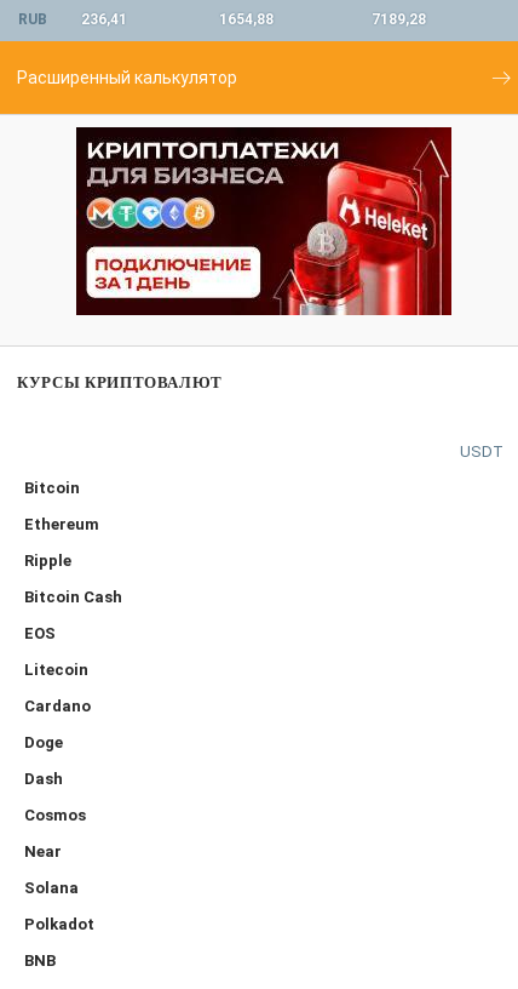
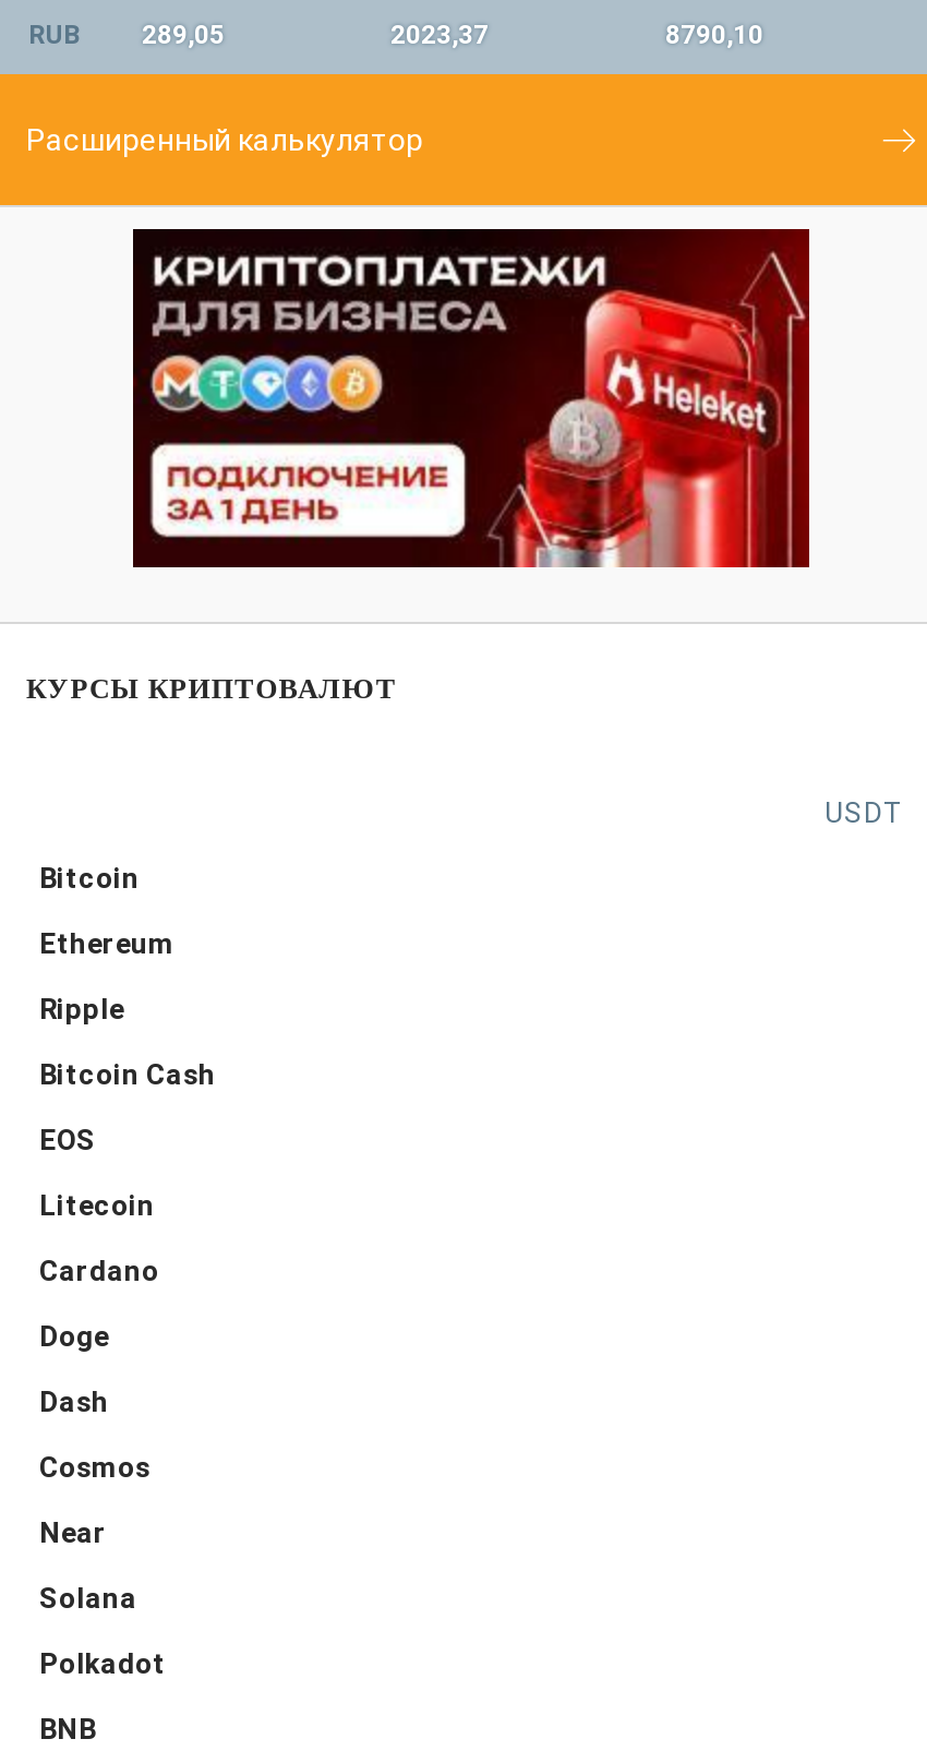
- RUB 236,41
+ RUB 289,05

- 1654,88
+ 2023,37

- 7189,28
+ 8790,10
